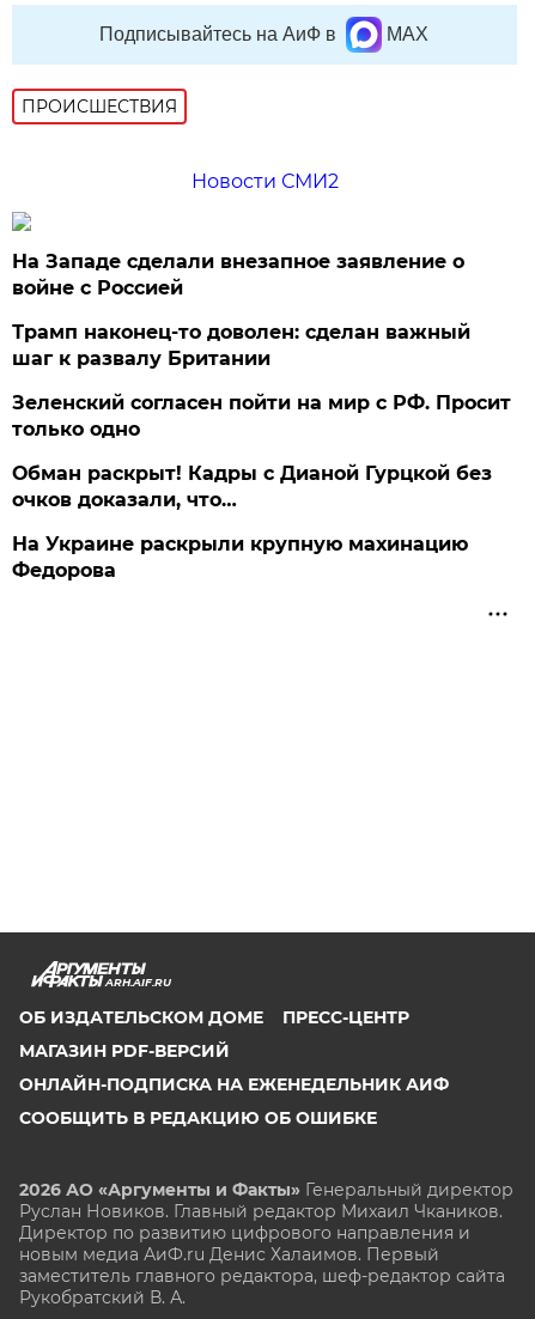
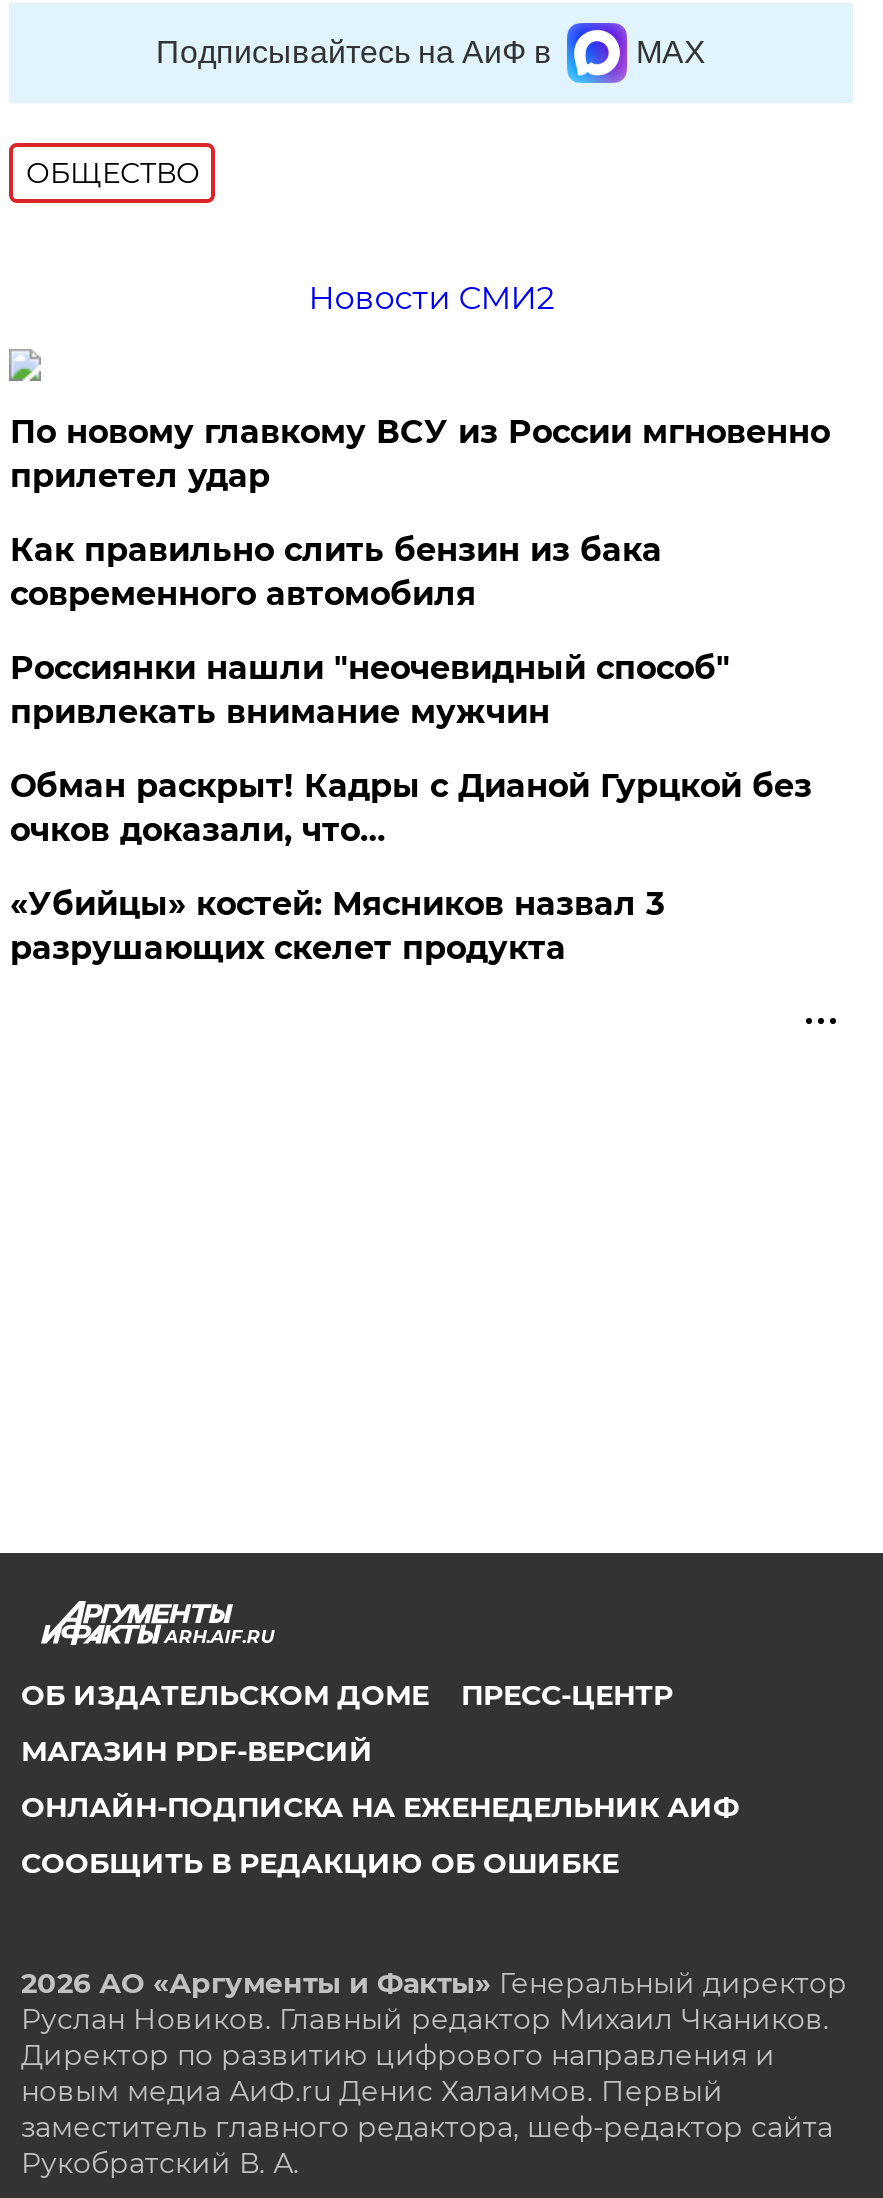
- ПРОИСШЕСТВИЯ
+ ОБЩЕСТВО

- На Западе сделали внезапное заявление о
- войне с Россией
+ По новому главкому ВСУ из России мгновенно
+ прилетел удар

- Трамп наконец-то доволен: сделан важный
- шаг к развалу Британии
+ Как правильно слить бензин из бака
+ современного автомобиля

- Зеленский согласен пойти на мир с РФ. Просит
- только одно
+ Россиянки нашли "неочевидный способ"
+ привлекать внимание мужчин

- На Украине раскрыли крупную махинацию
- Федорова
+ «Убийцы» костей: Мясников назвал 3
+ разрушающих скелет продукта
